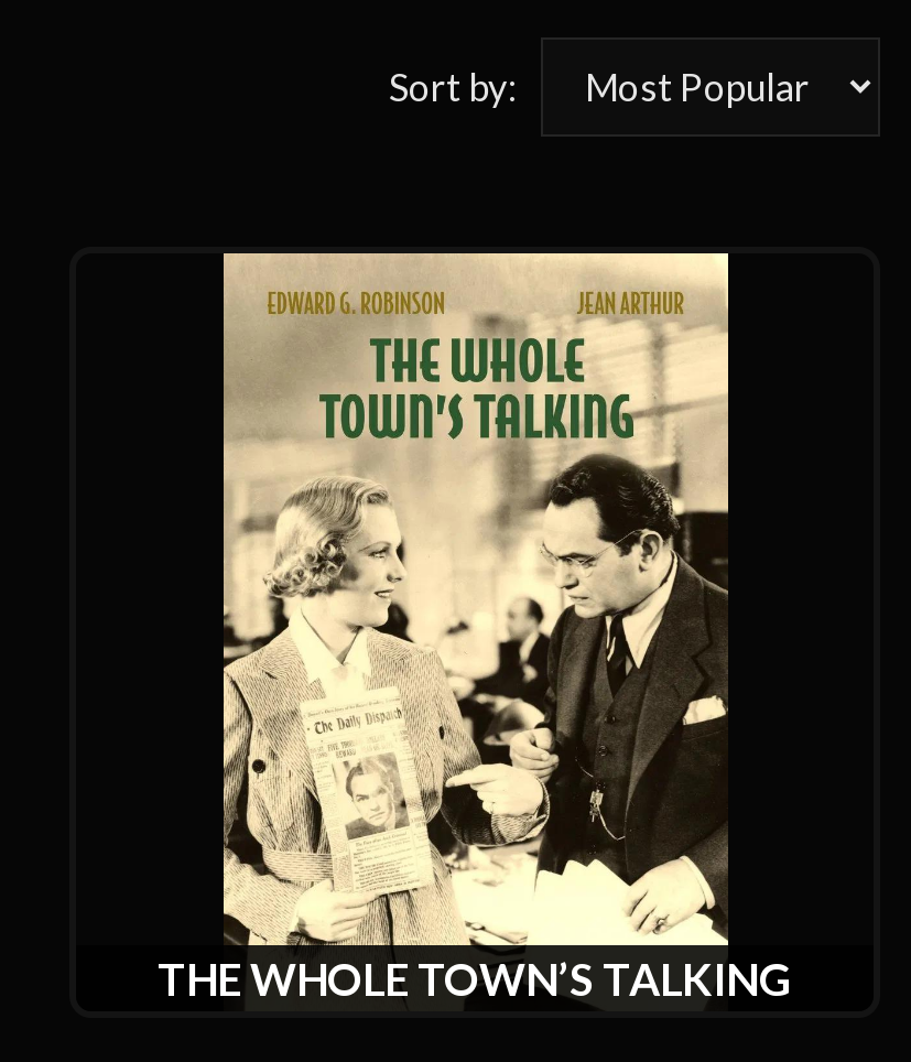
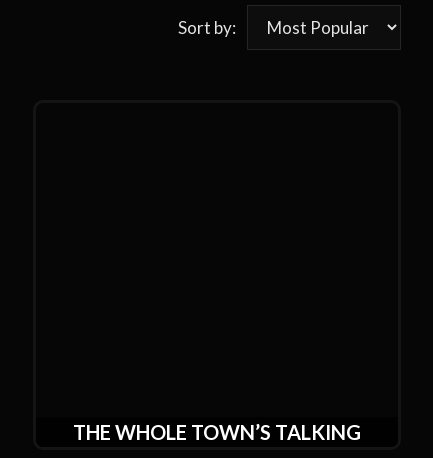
- [image]
